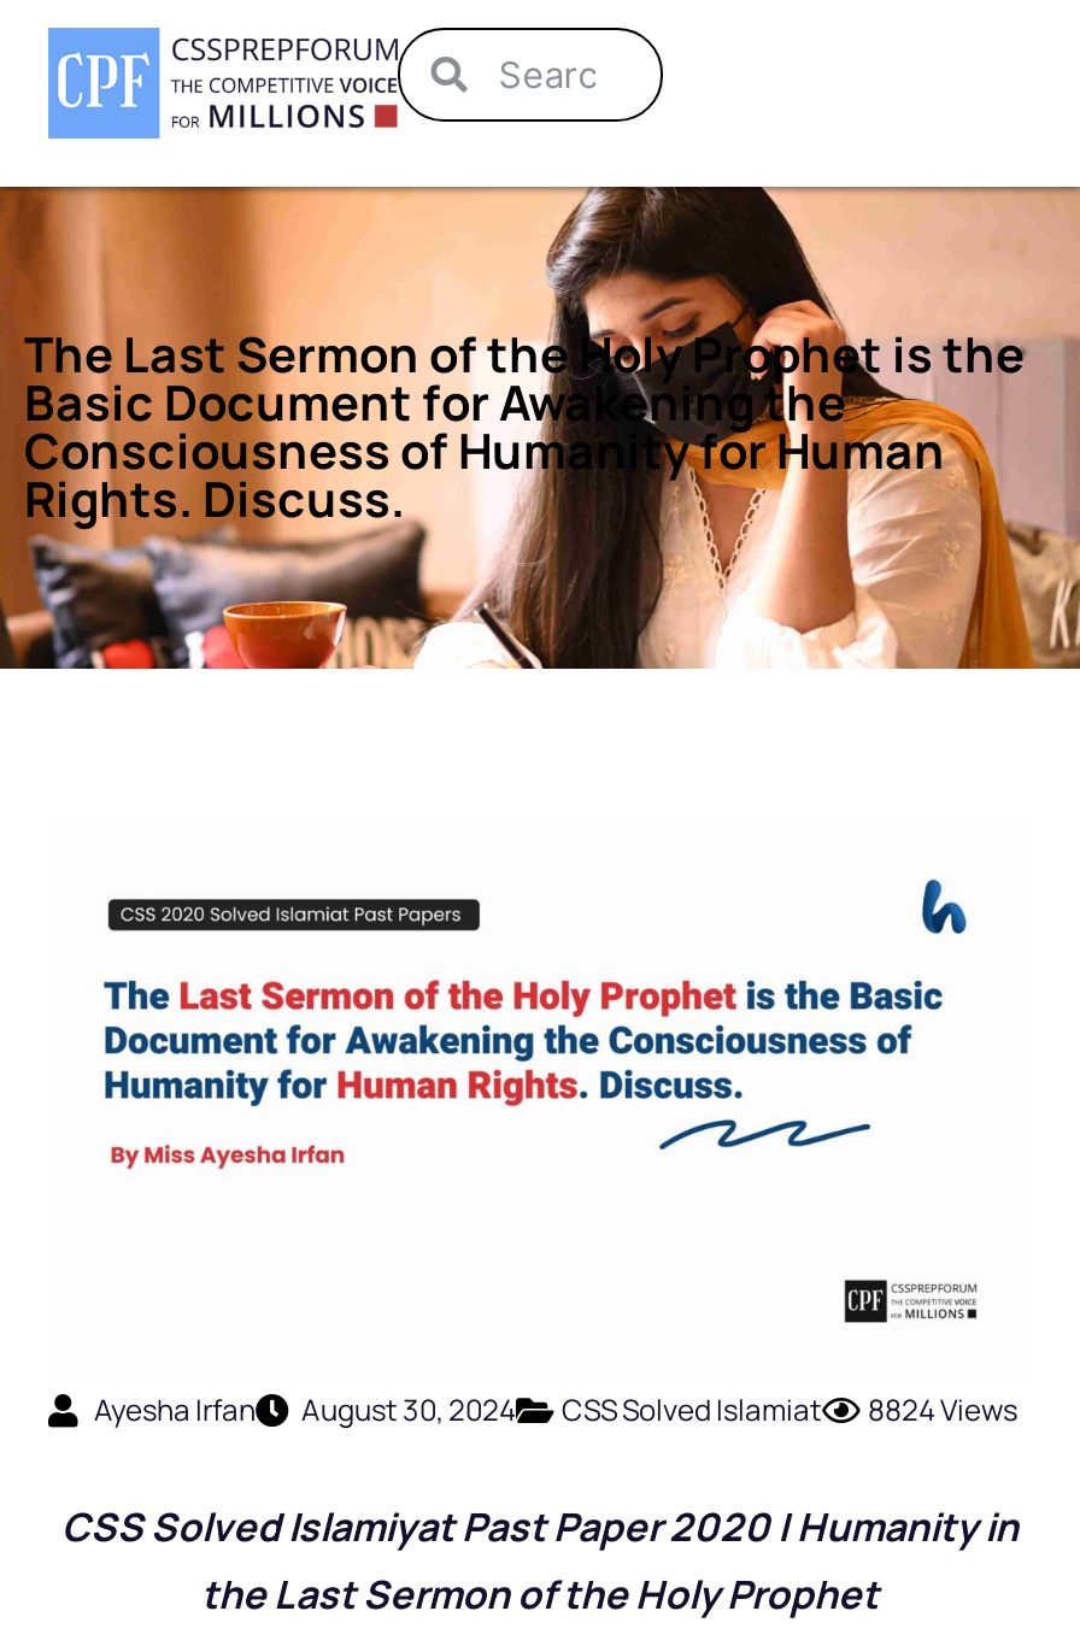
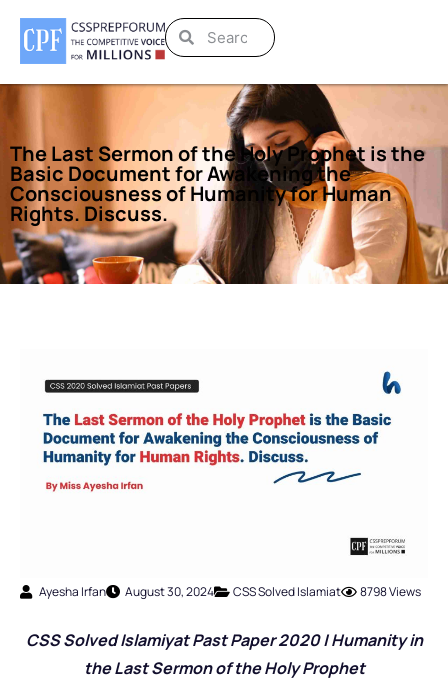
- Ayesha Irfan August 30, 2024 CSS Solved Islamiat 8824 Views
+ Ayesha Irfan August 30, 2024 CSS Solved Islamiat 8798 Views
